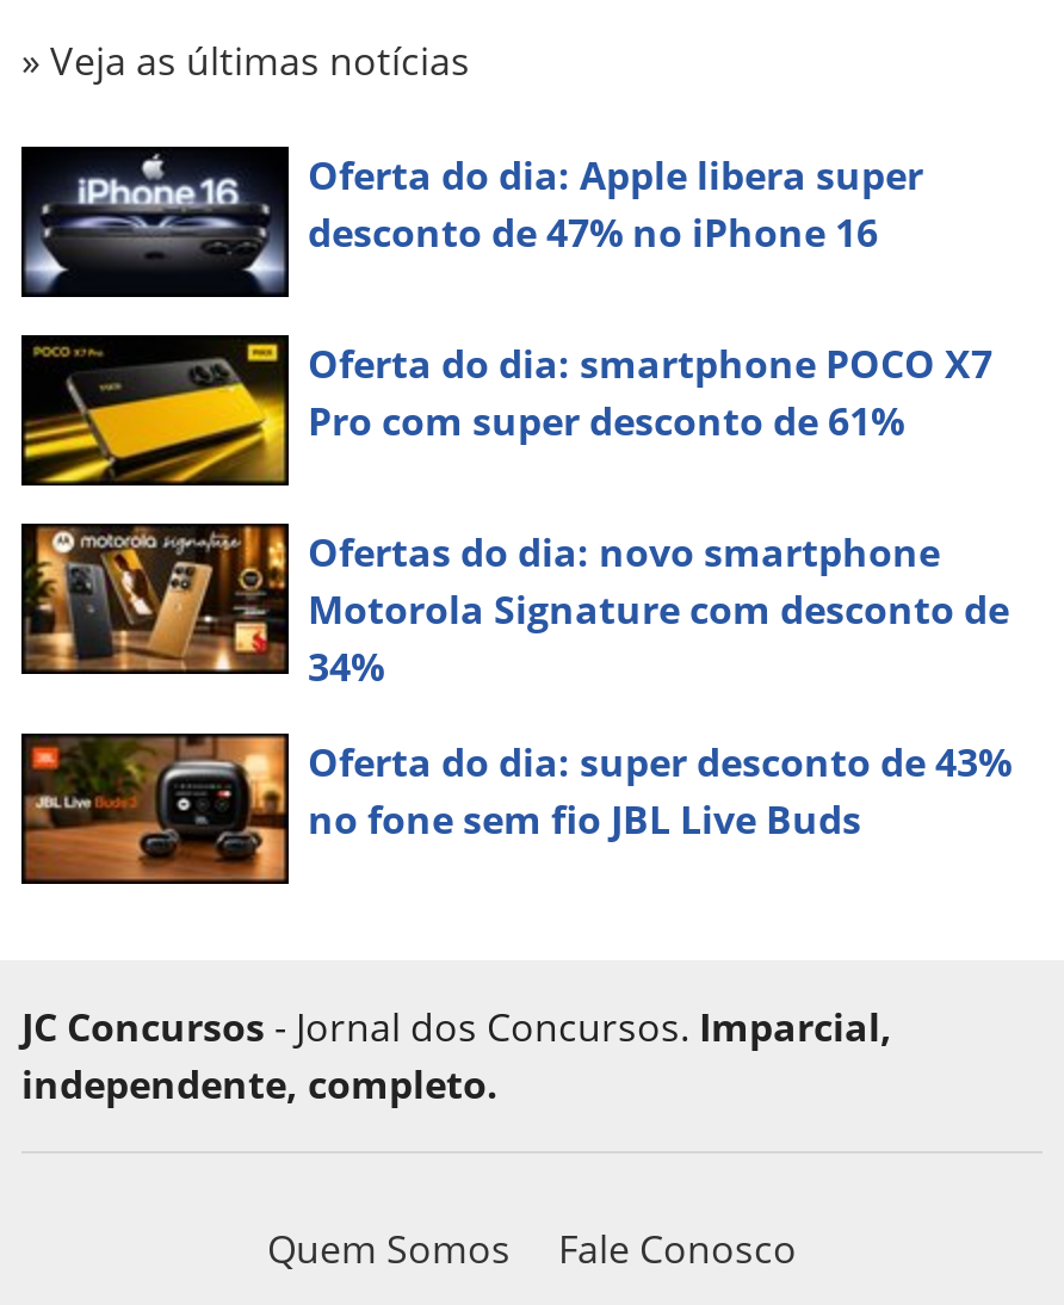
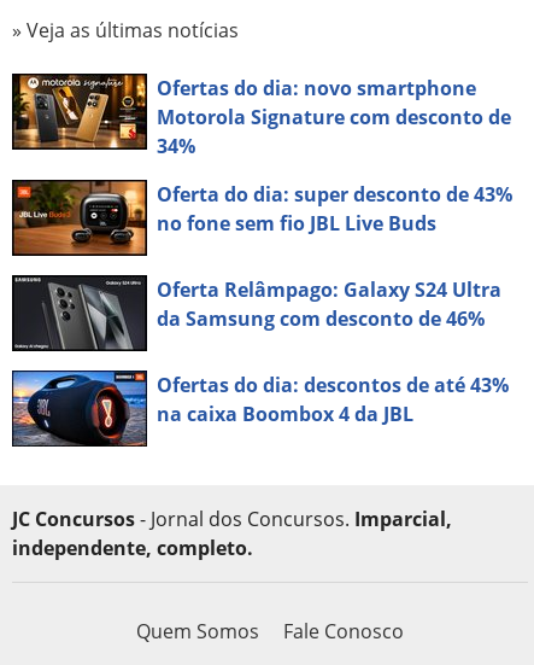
- [image]
- Oferta do dia: Apple libera super
- desconto de 47% no iPhone 16
- Oferta do dia: smartphone POCO X7
- Pro com super desconto de 61%

- [image]

moved up: [image] | Ofertas do dia: novo smartphone | Motorola Signature com desconto de | 34% | Oferta do dia: super desconto de 43% | no fone sem fio JBL Live Buds

+ [image]
+ Oferta Relâmpago: Galaxy S24 Ultra
+ da Samsung com desconto de 46%
+ Ofertas do dia: descontos de até 43%
+ na caixa Boombox 4 da JBL

+ [image]
